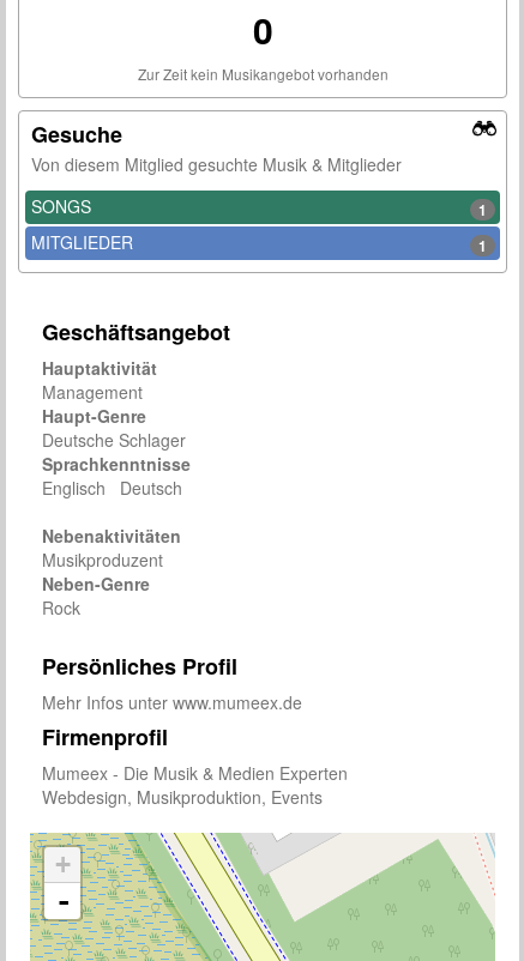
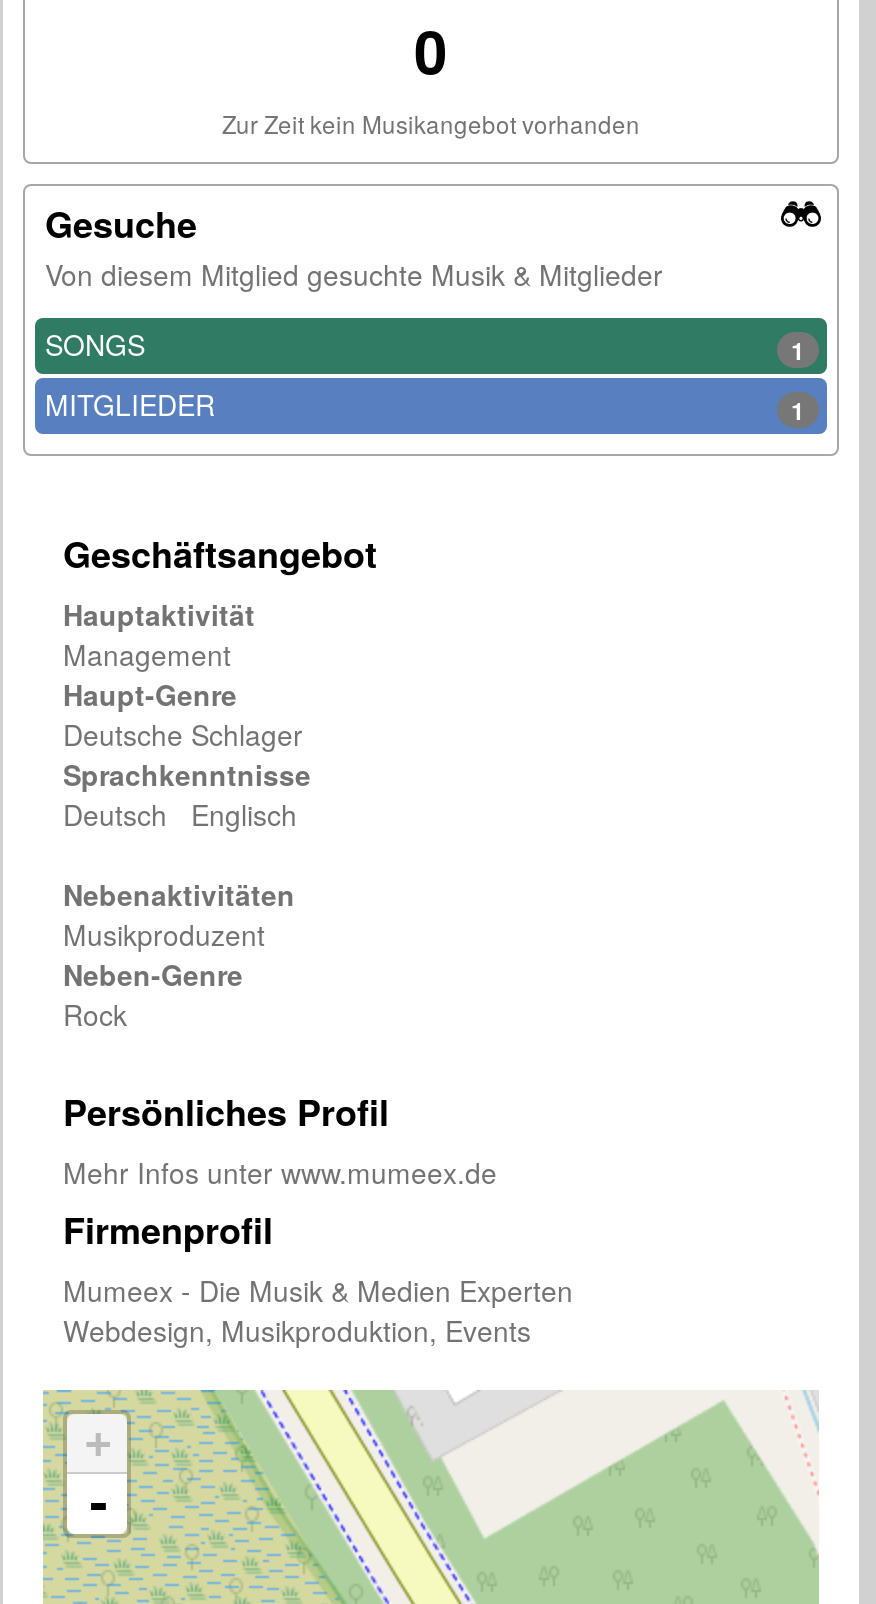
- Englisch Deutsch
+ Deutsch Englisch
